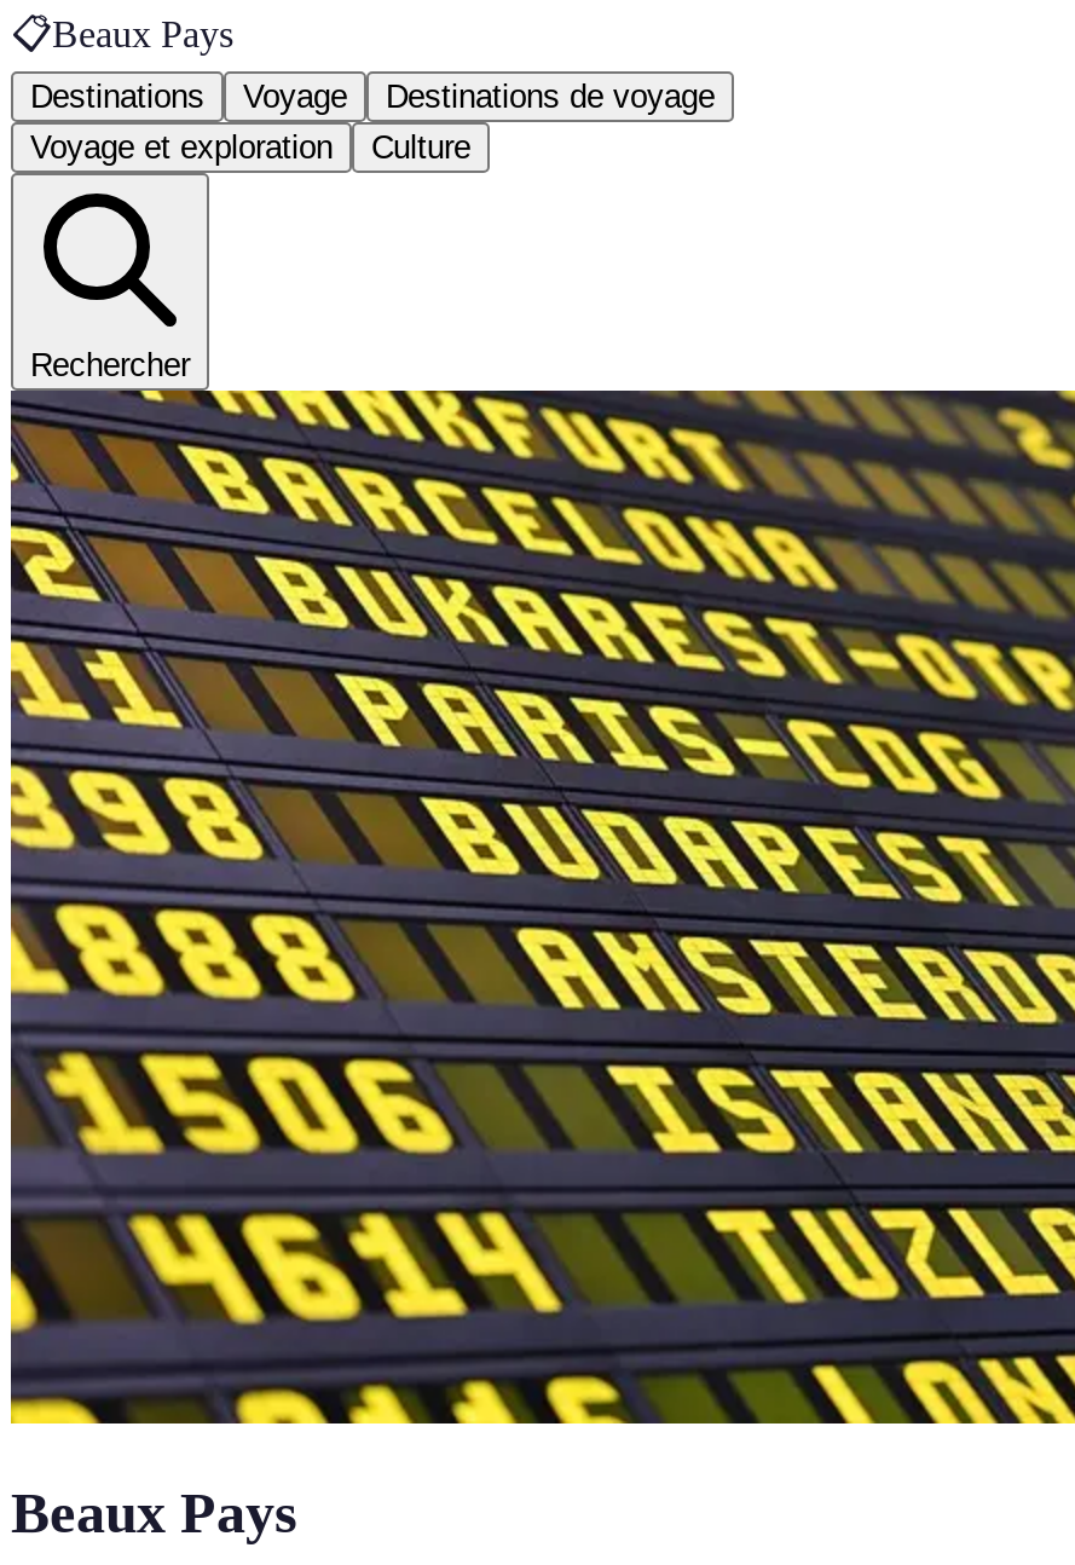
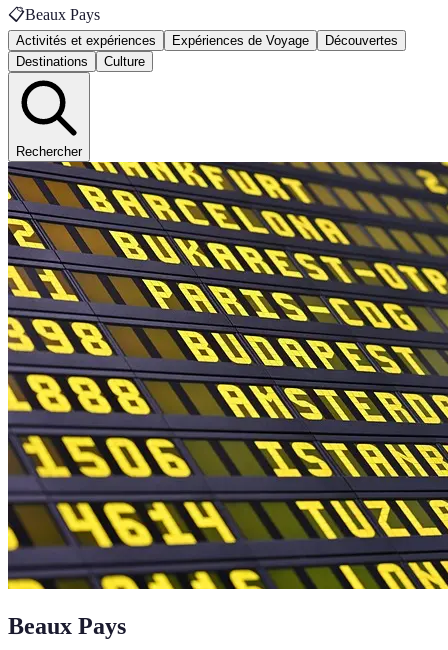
+ Activités et expériences
+ Expériences de Voyage
+ Découvertes

- Voyage
- Destinations de voyage
- Voyage et exploration

moved down: Destinations
